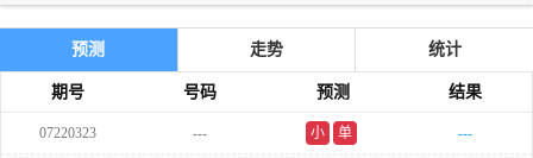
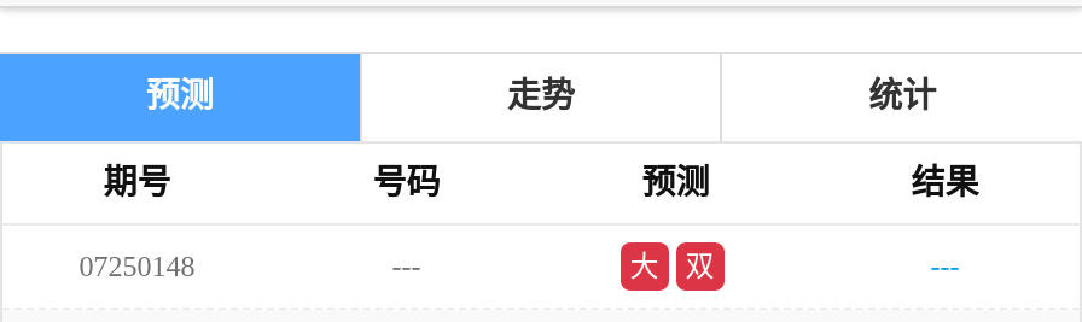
- 07220323
+ 07250148

- 小
- 单
+ 大
+ 双
